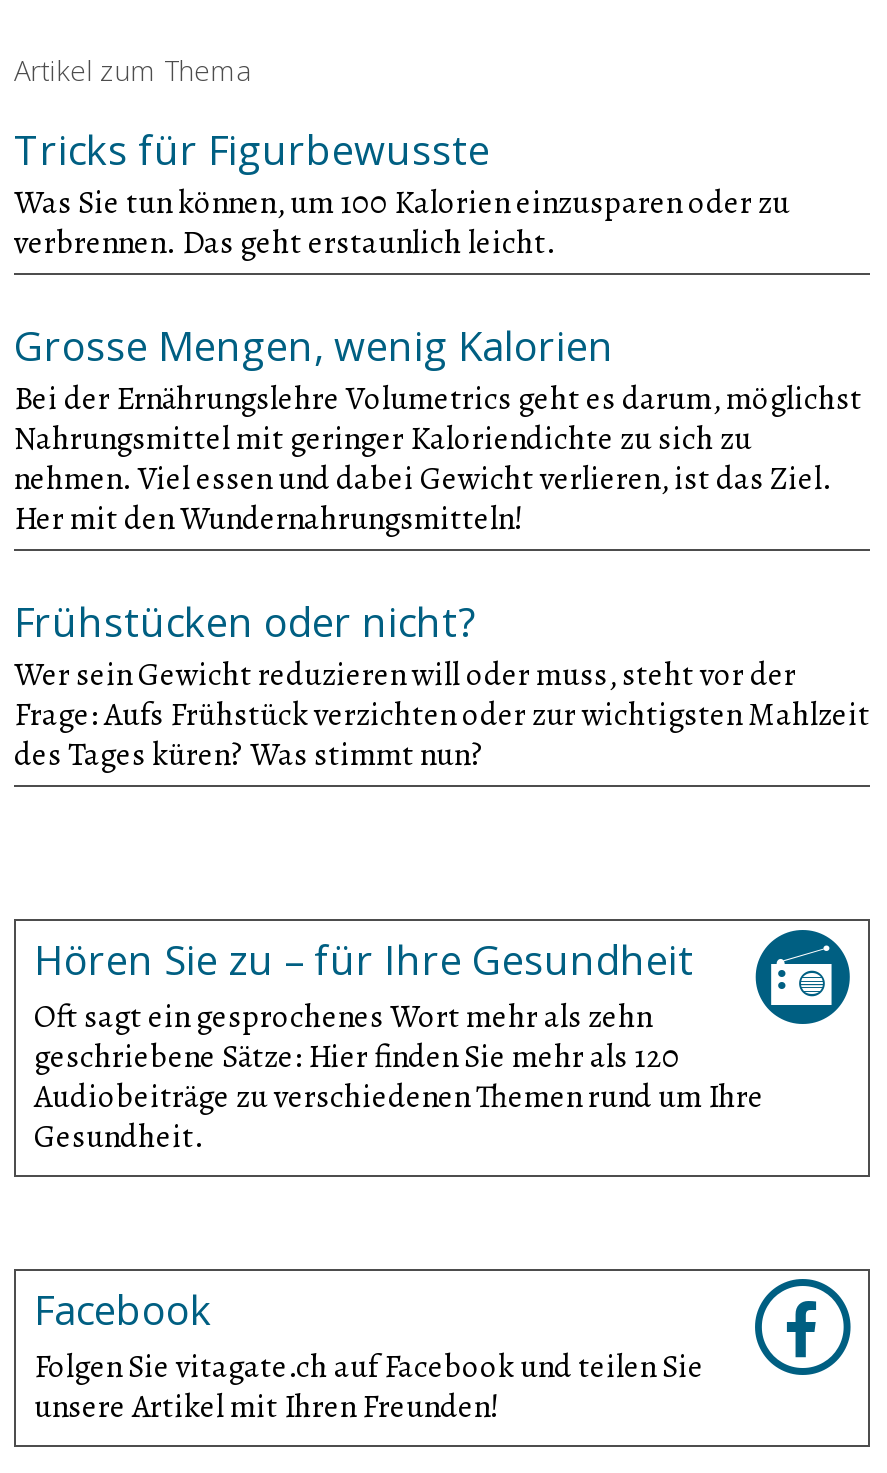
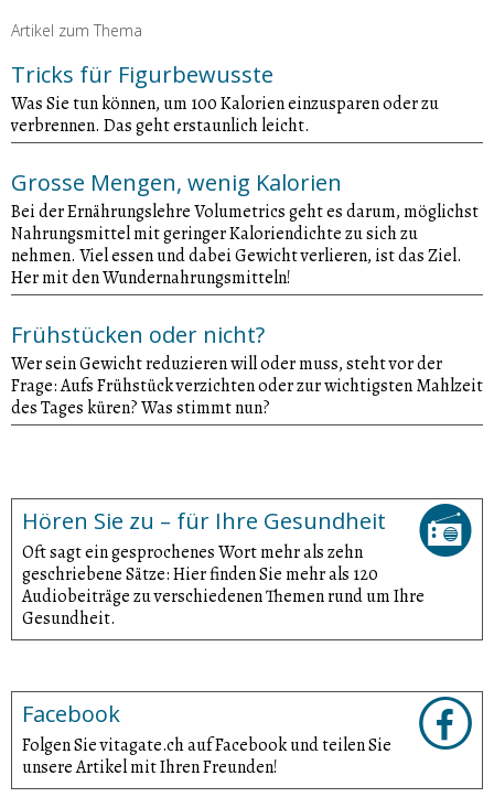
- [image]
+ [image]
